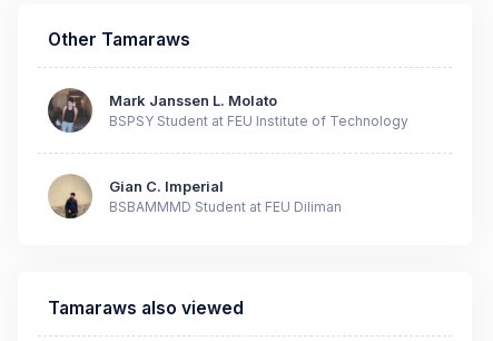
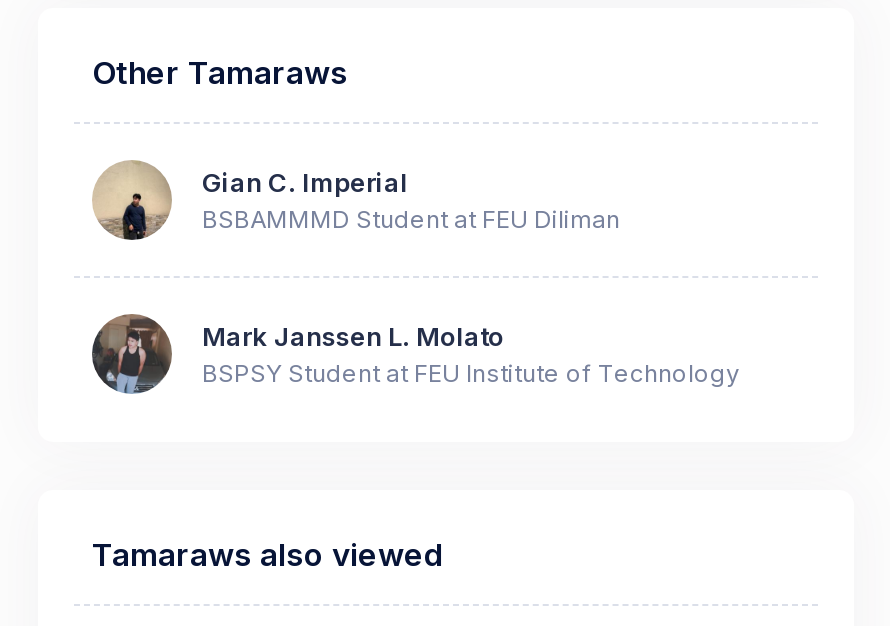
moved down: [image] | Mark Janssen L. Molato | BSPSY Student at FEU Institute of Technology

moved up: [image] | Gian C. Imperial | BSBAMMMD Student at FEU Diliman
